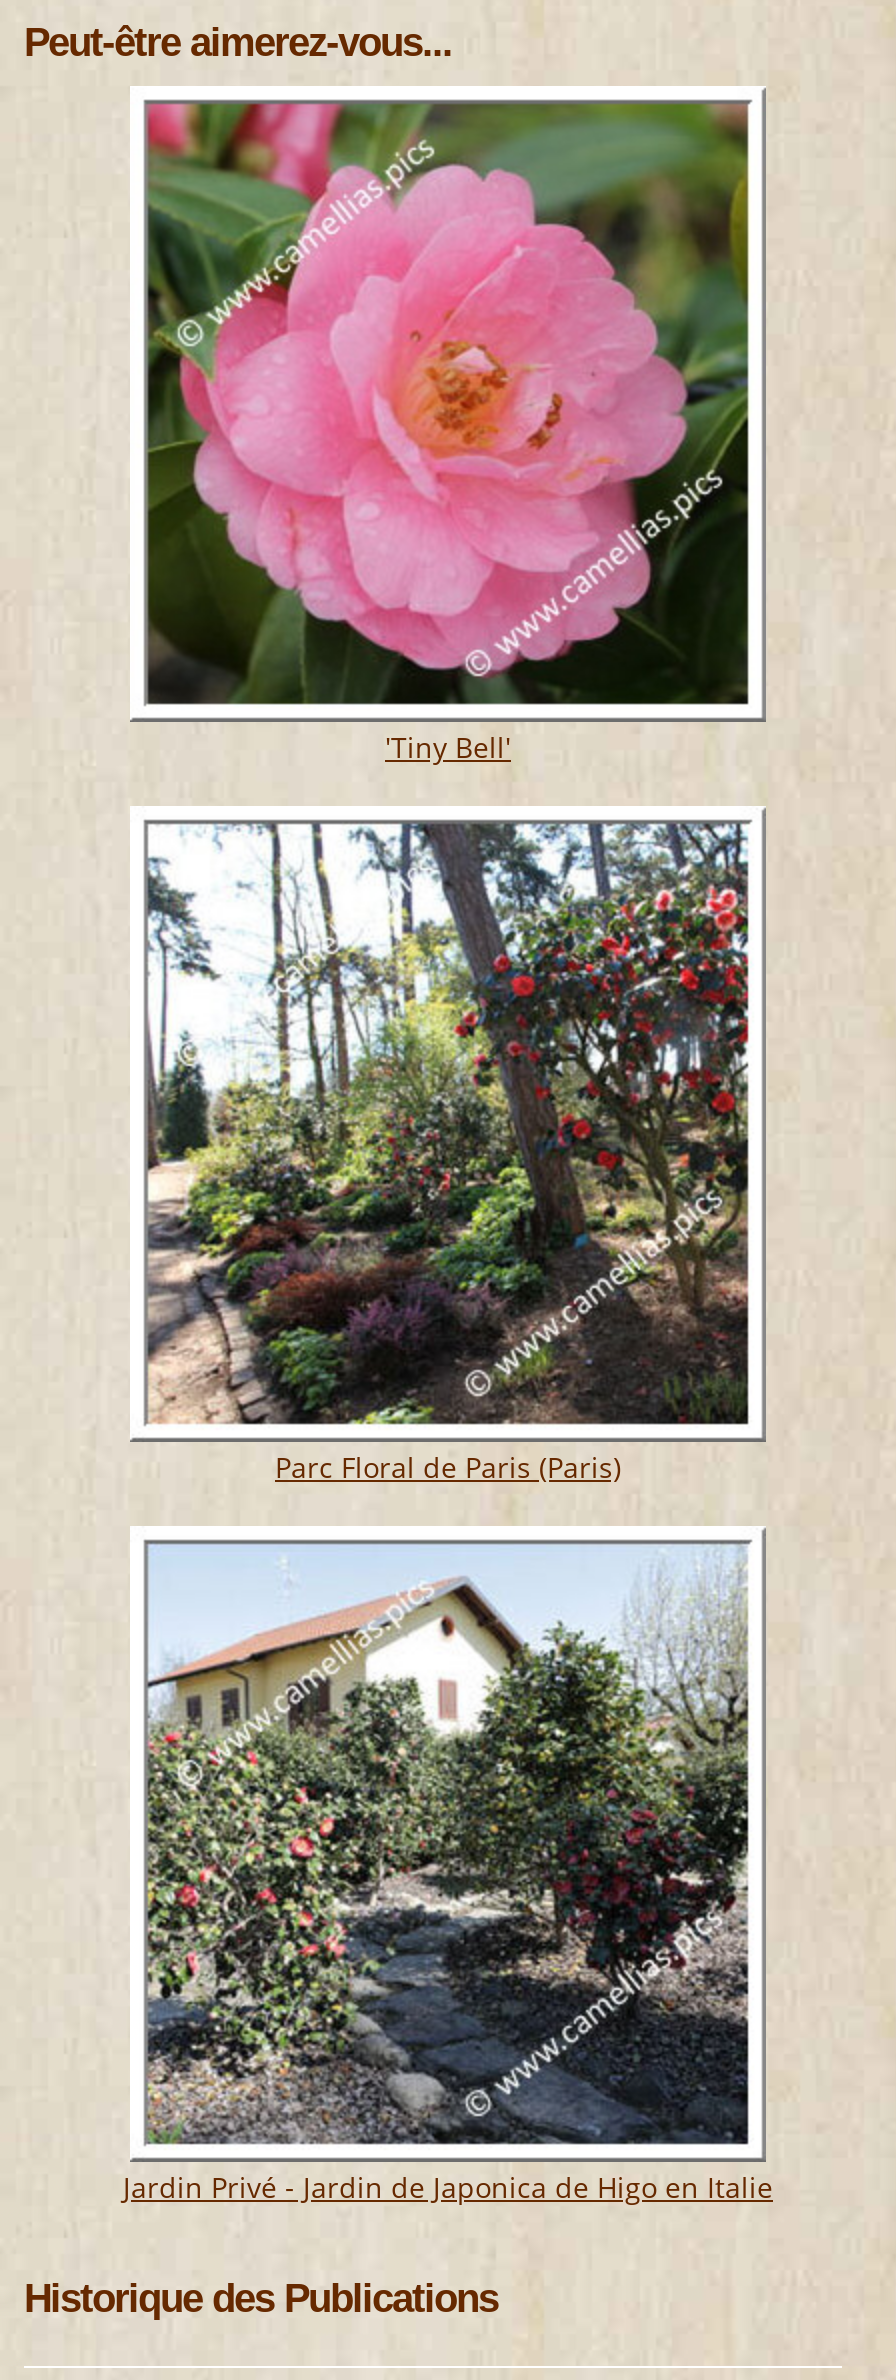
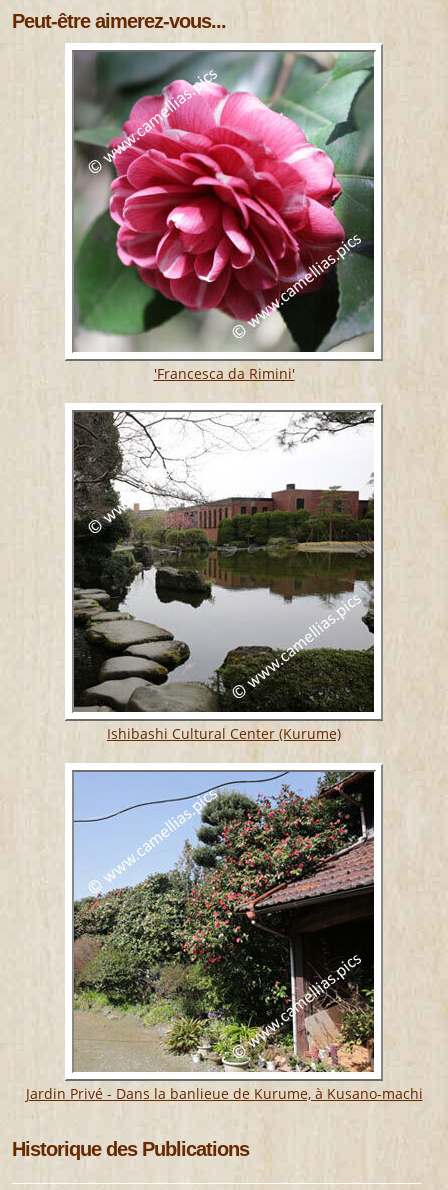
- [image]
- 'Tiny Bell'
+ [image]
+ 'Francesca da Rimini'

- [image]
- Parc Floral de Paris (Paris)
+ [image]
+ Ishibashi Cultural Center (Kurume)

- [image]
- Jardin Privé - Jardin de Japonica de Higo en Italie
+ [image]
+ Jardin Privé - Dans la banlieue de Kurume, à Kusano-machi
